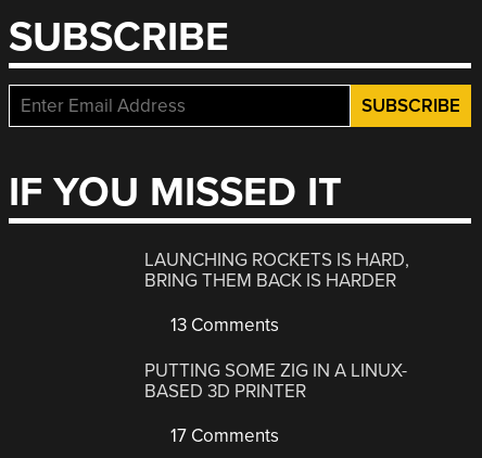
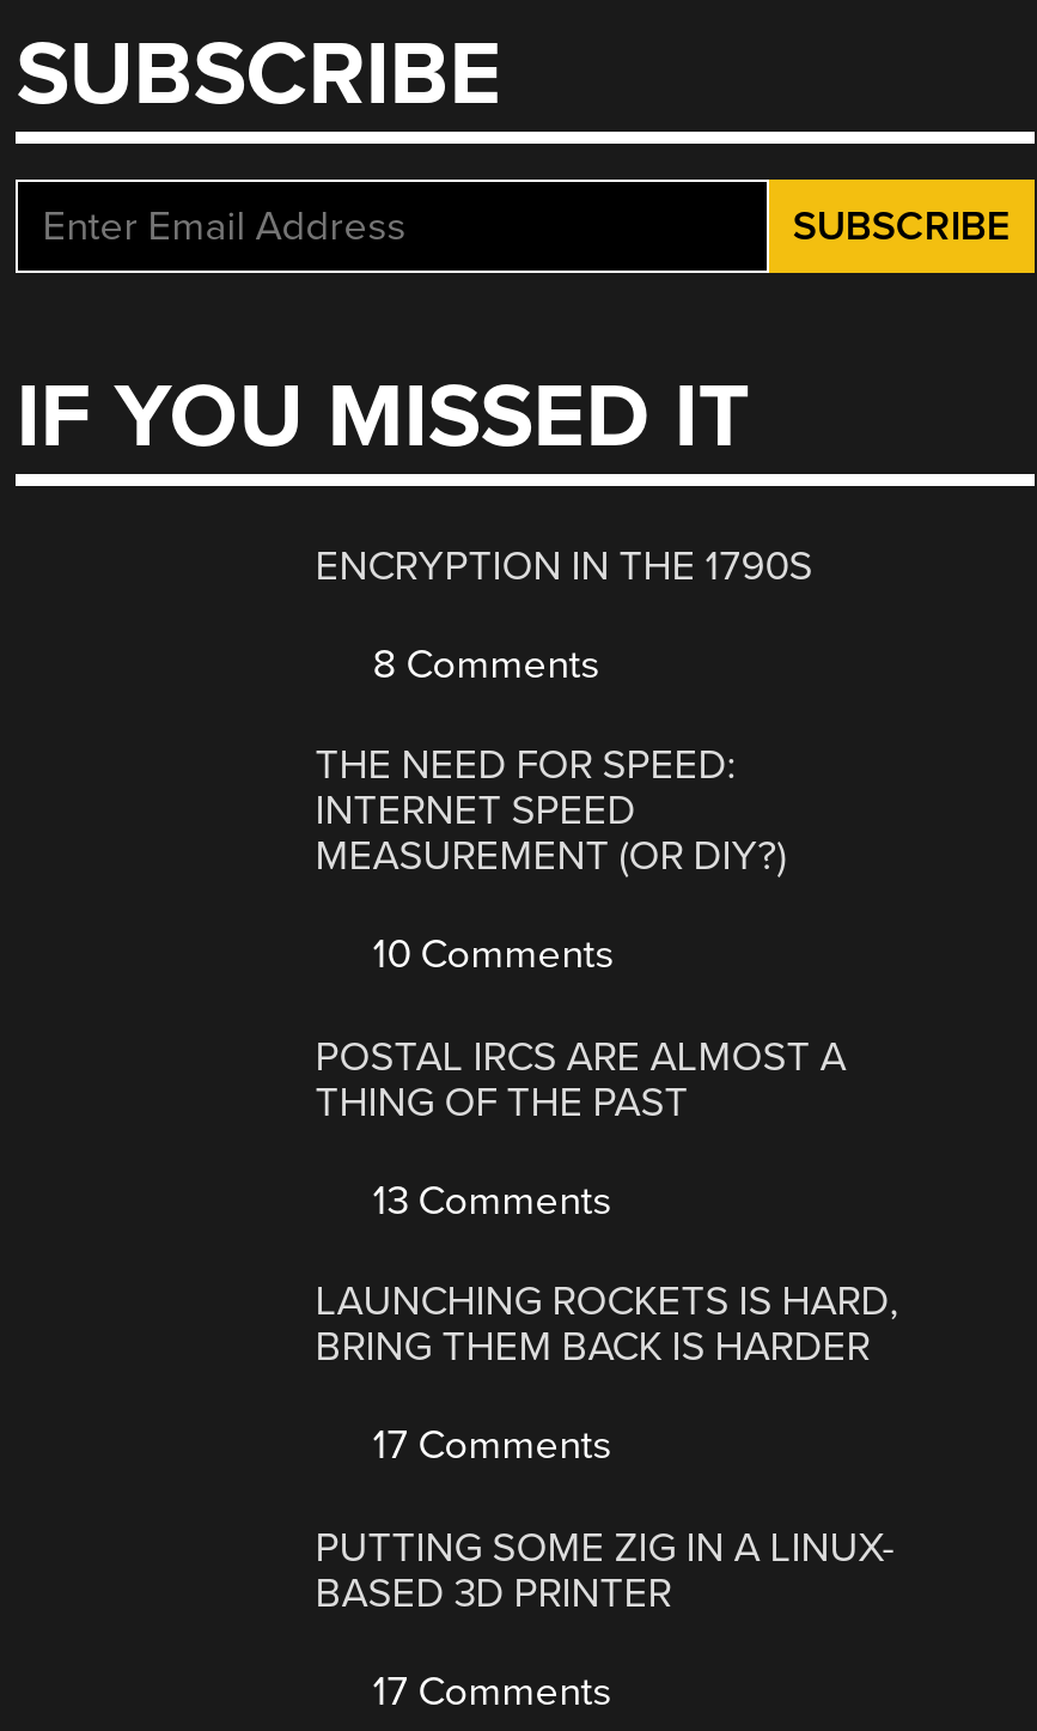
+ ENCRYPTION IN THE 1790S
+ 8 Comments
+ THE NEED FOR SPEED:
+ INTERNET SPEED
+ MEASUREMENT (OR DIY?)
+ 10 Comments
+ POSTAL IRCS ARE ALMOST A
+ THING OF THE PAST
+ 13 Comments

- 13 Comments
+ 17 Comments
